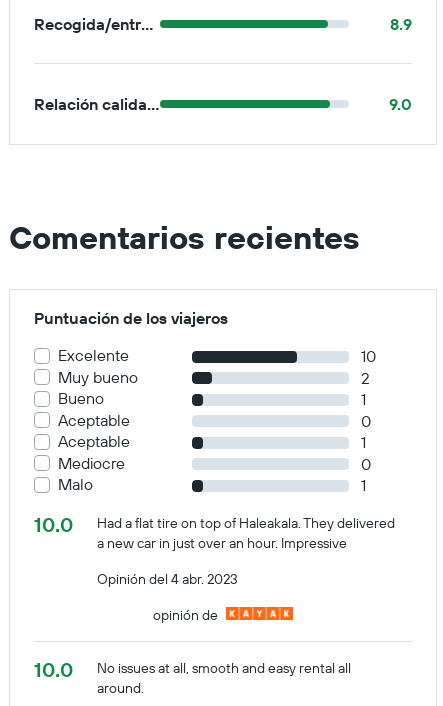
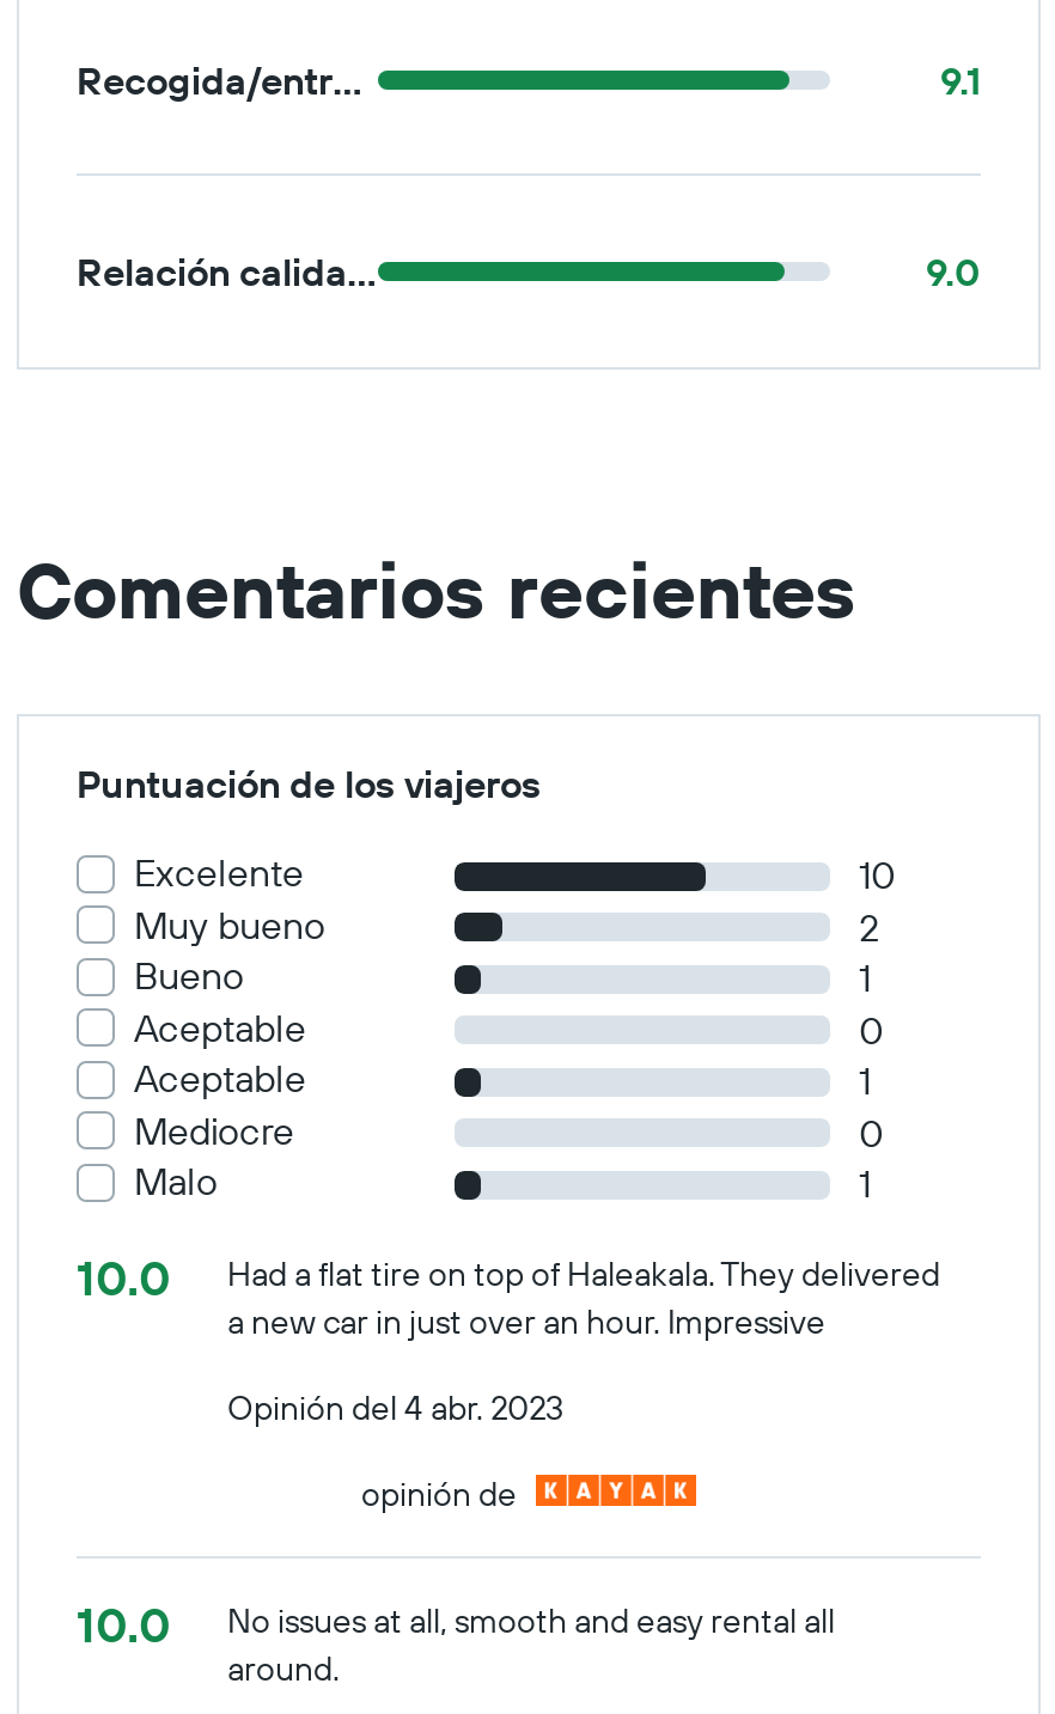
- 8.9
+ 9.1
